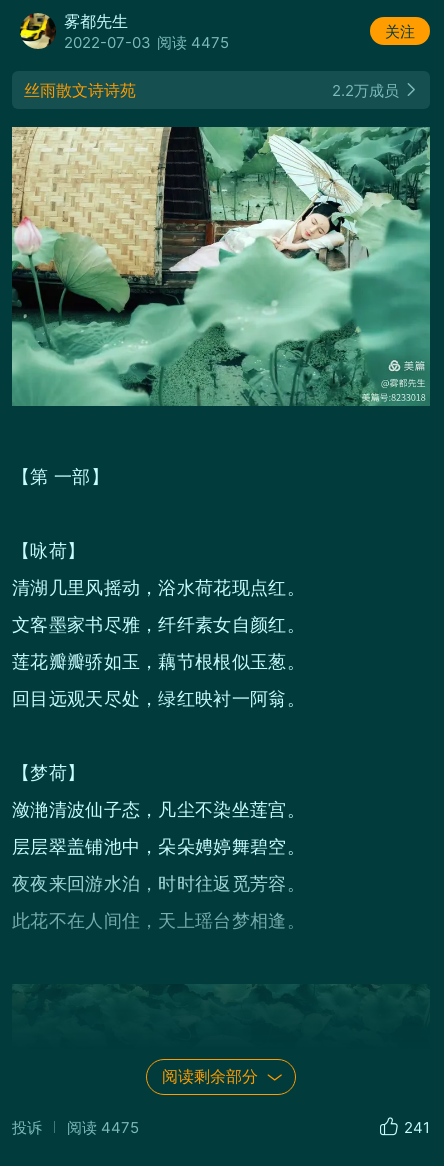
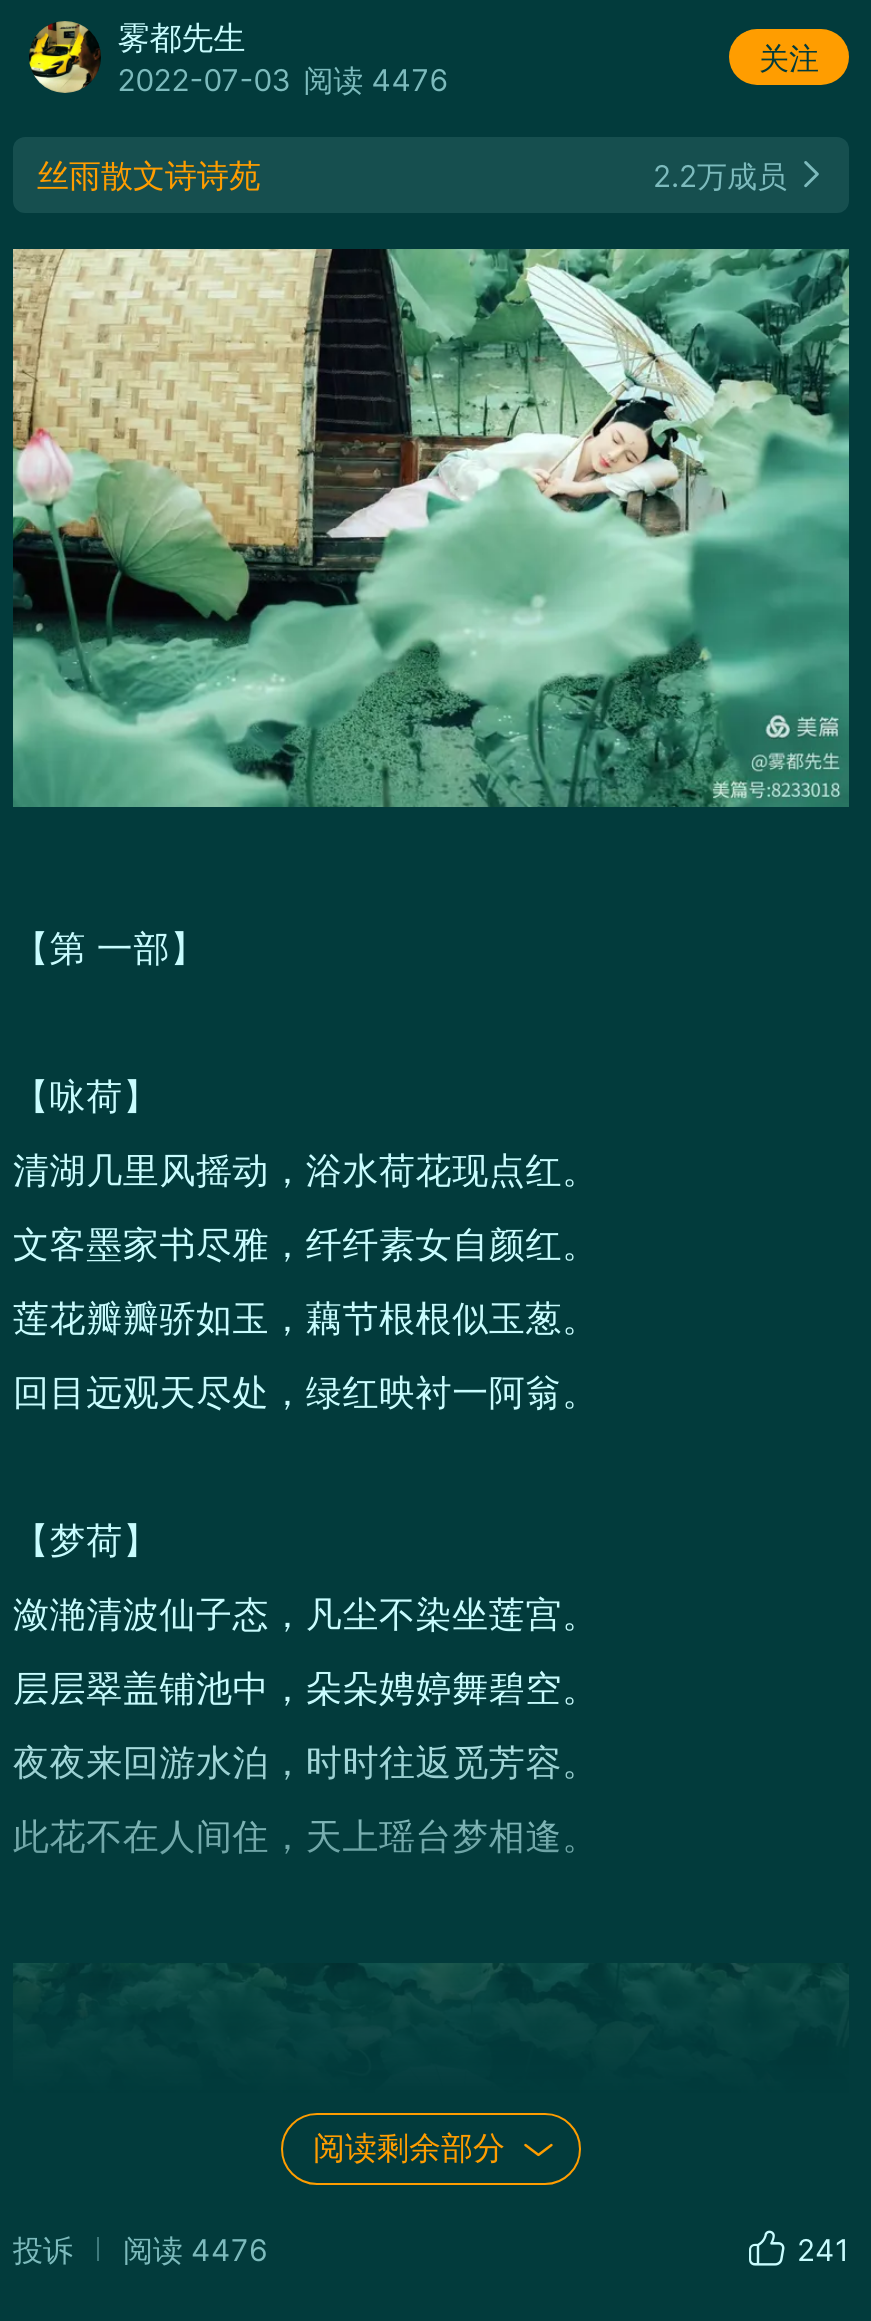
- 2022-07-03 阅读 4475
+ 2022-07-03 阅读 4476

- 投诉 阅读 4475
+ 投诉 阅读 4476
